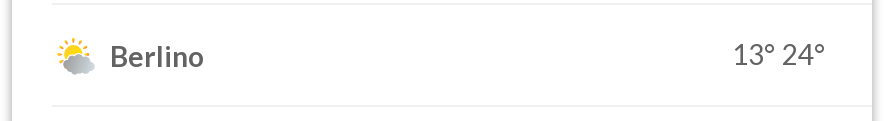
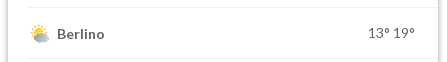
- 13° 24°
+ 13° 19°
